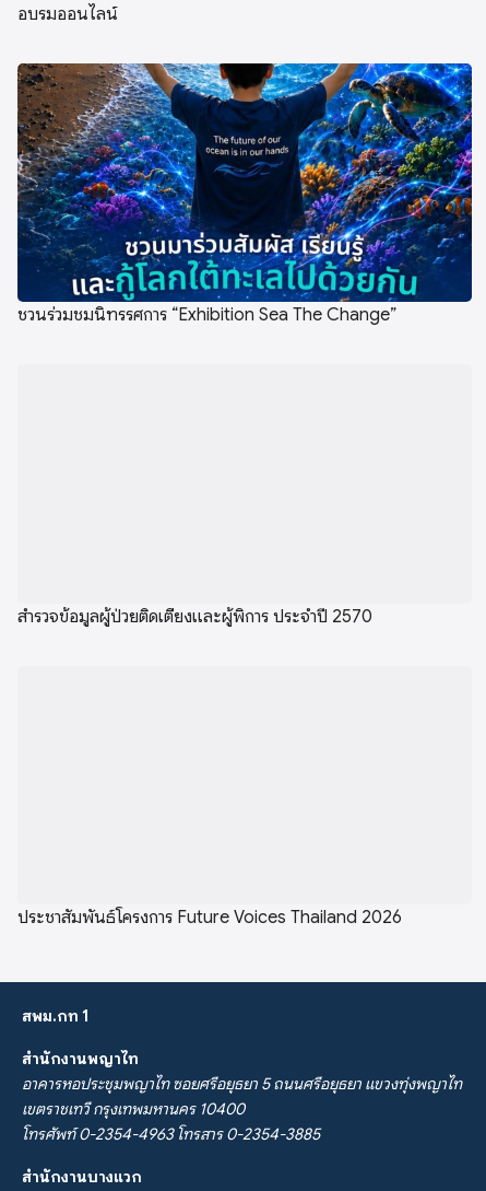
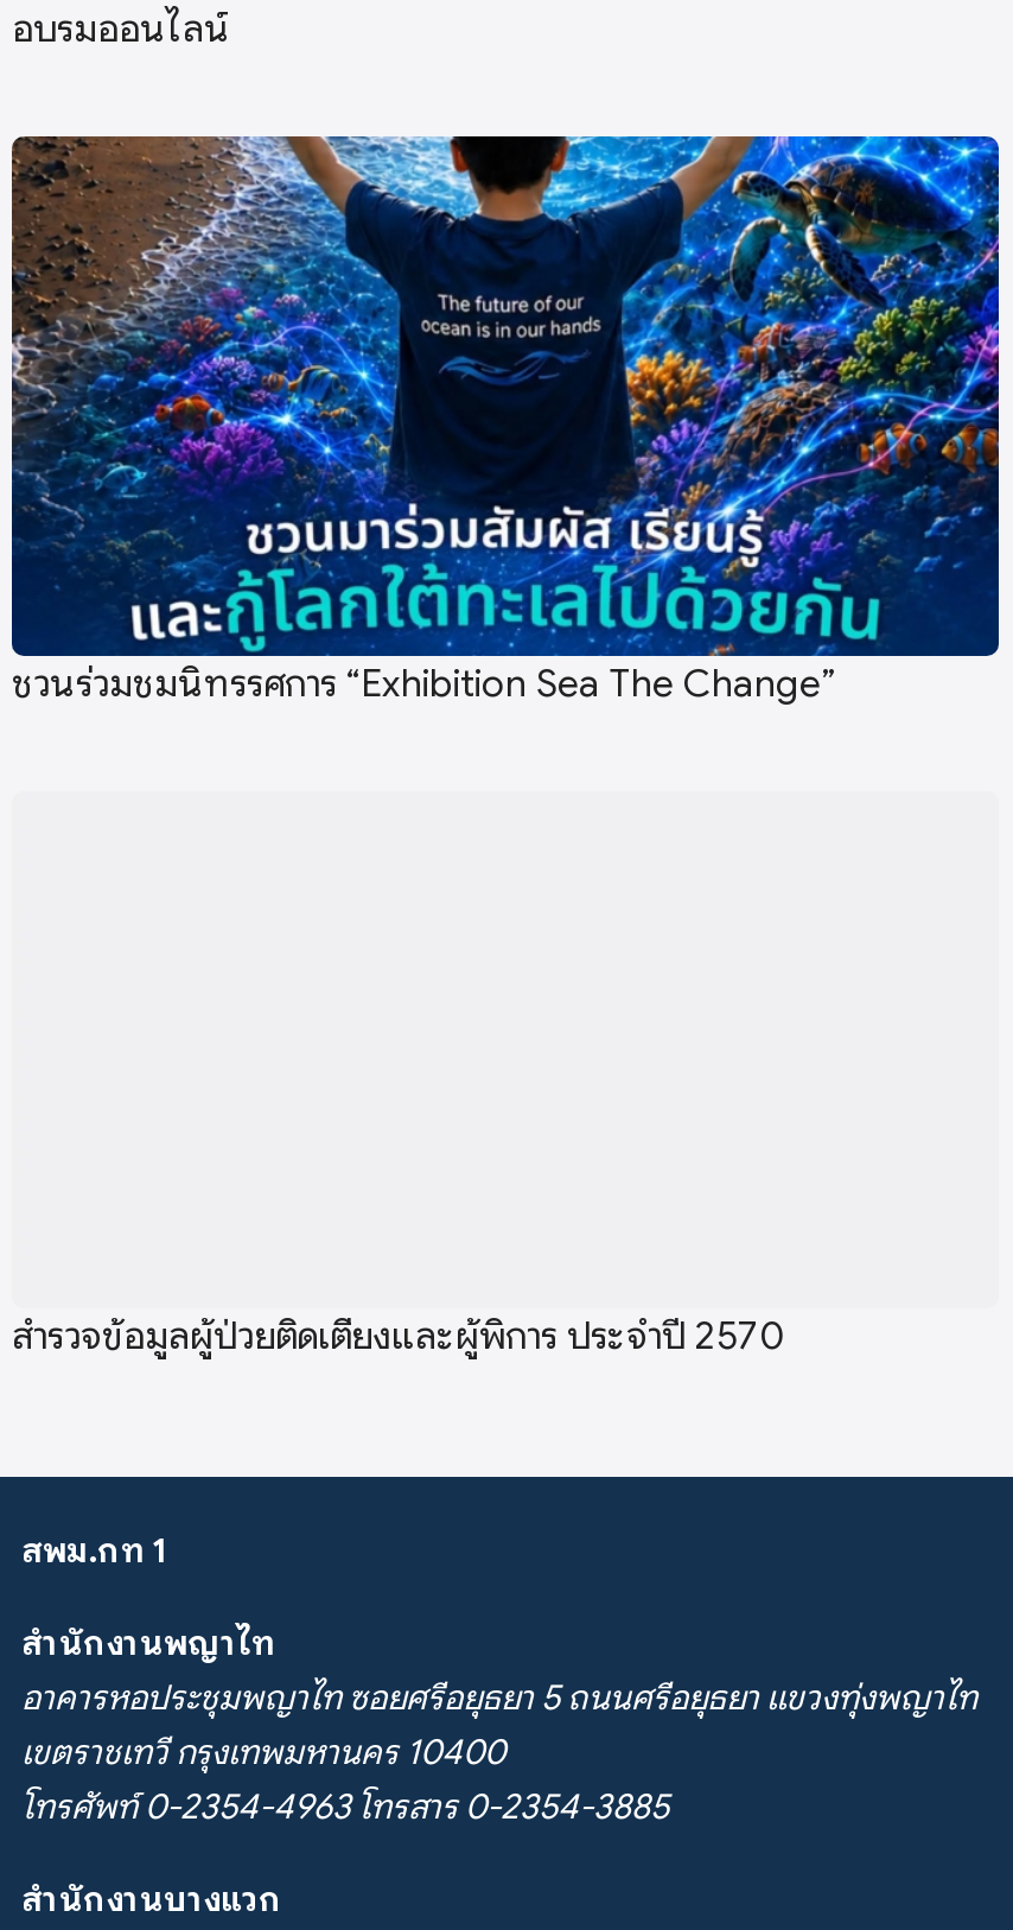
- ประชาสัมพันธ์โครงการ Future Voices Thailand 2026
